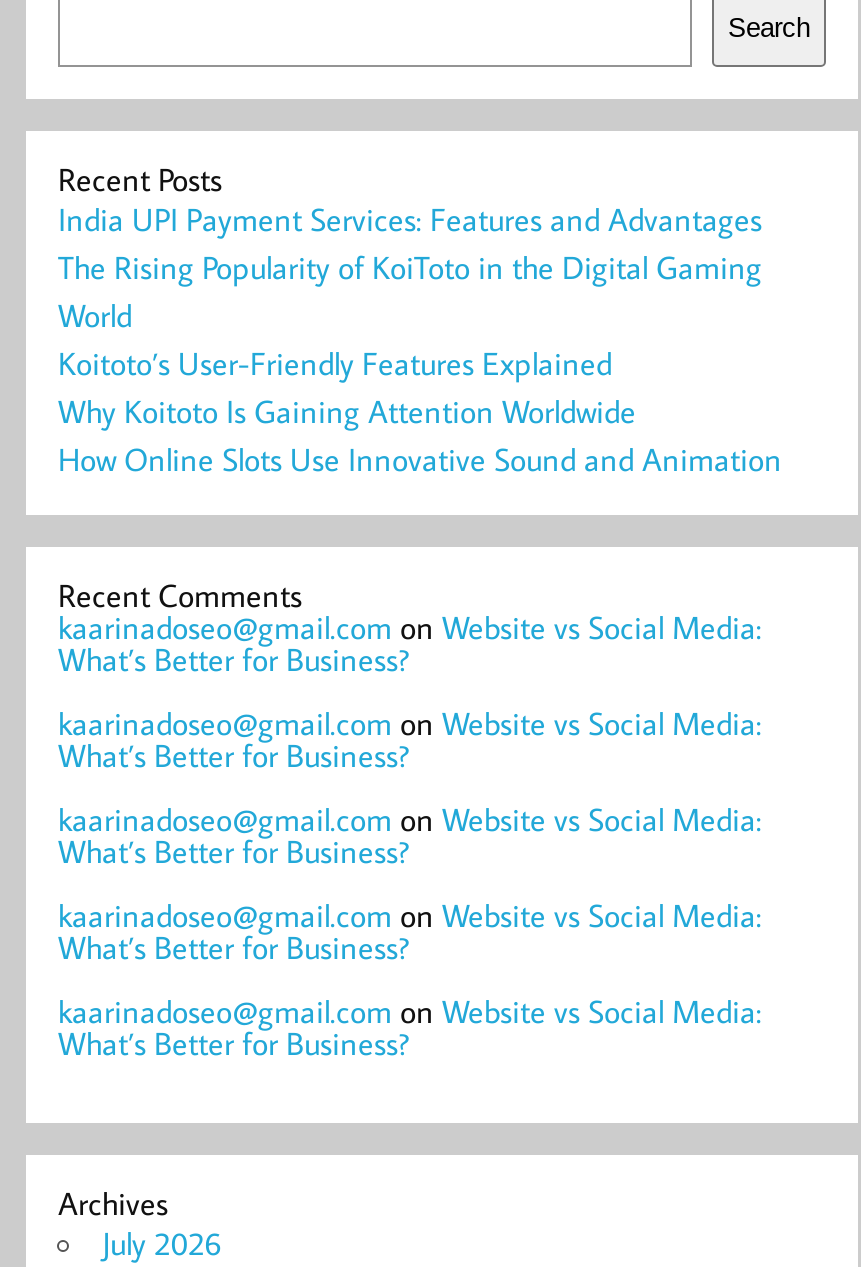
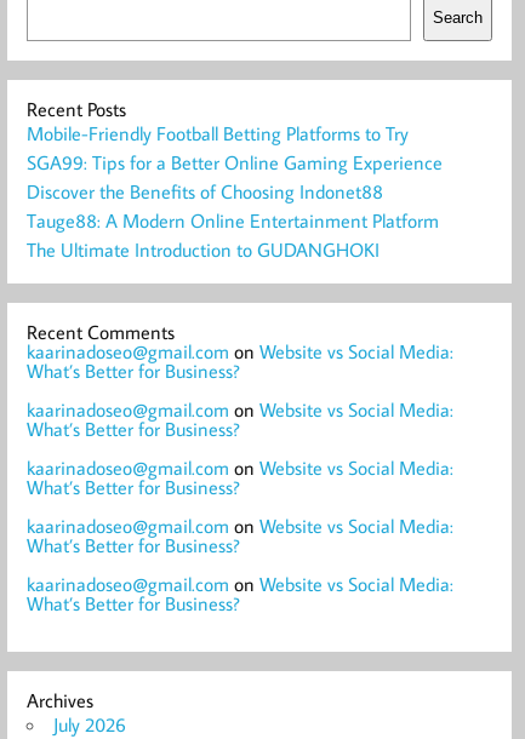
- India UPI Payment Services: Features and Advantages
- The Rising Popularity of KoiToto in the Digital Gaming
- World
- Koitoto’s User-Friendly Features Explained
- Why Koitoto Is Gaining Attention Worldwide
- How Online Slots Use Innovative Sound and Animation
+ Mobile-Friendly Football Betting Platforms to Try
+ SGA99: Tips for a Better Online Gaming Experience
+ Discover the Benefits of Choosing Indonet88
+ Tauge88: A Modern Online Entertainment Platform
+ The Ultimate Introduction to GUDANGHOKI
